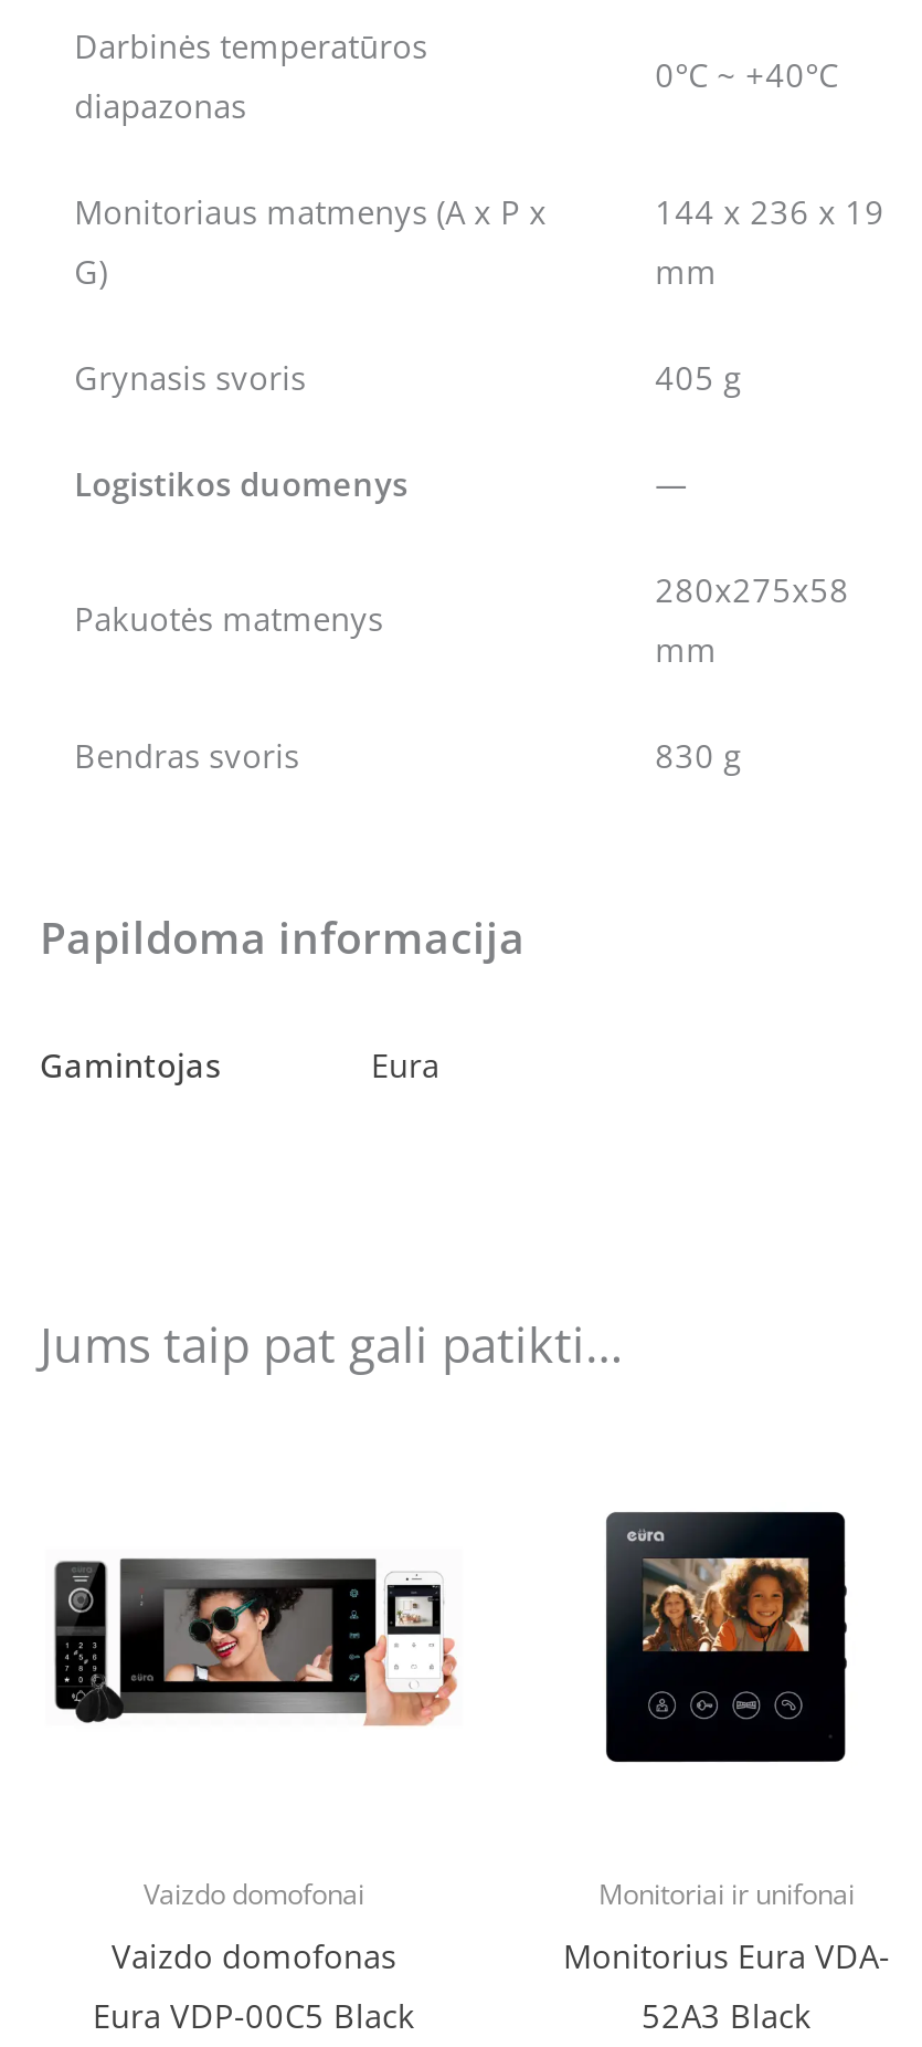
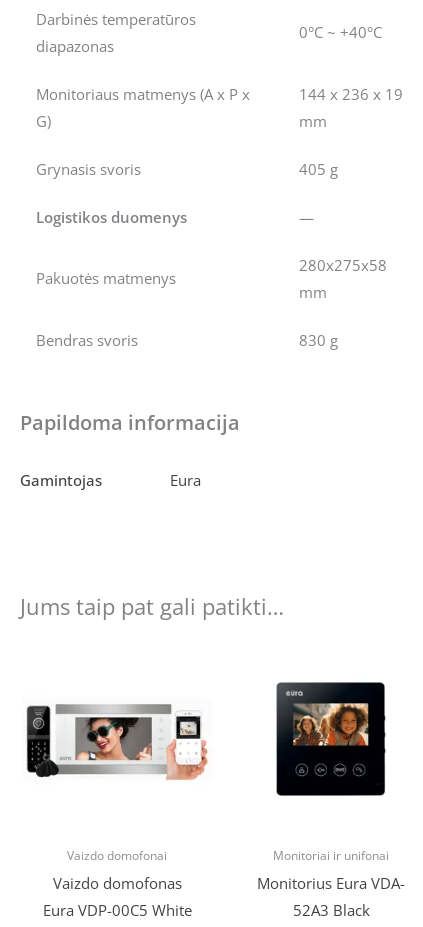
- [image]
+ [image]

- Eura VDP-00C5 Black
+ Eura VDP-00C5 White
